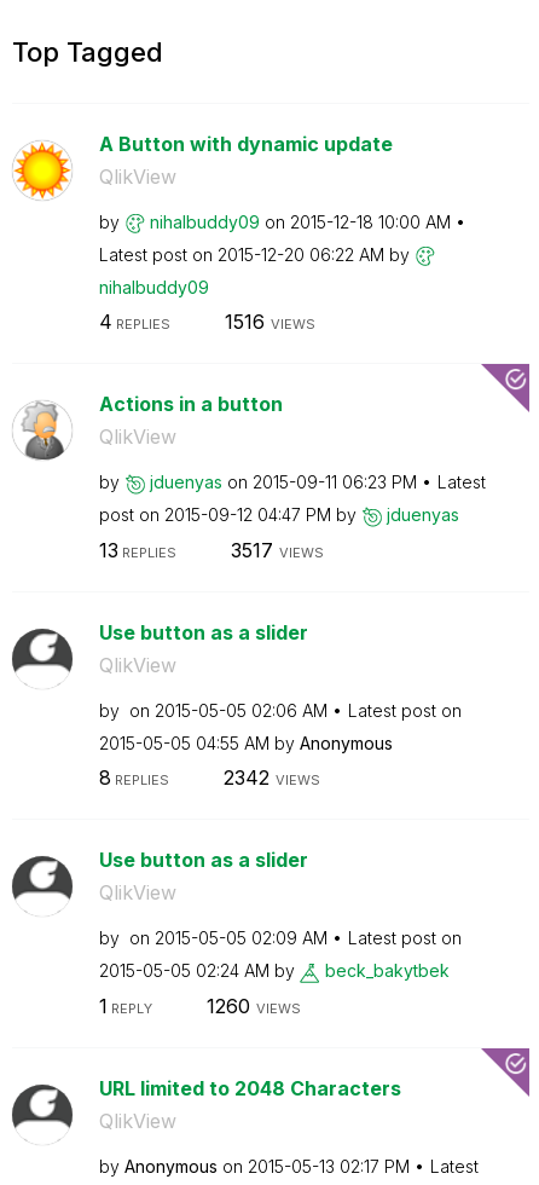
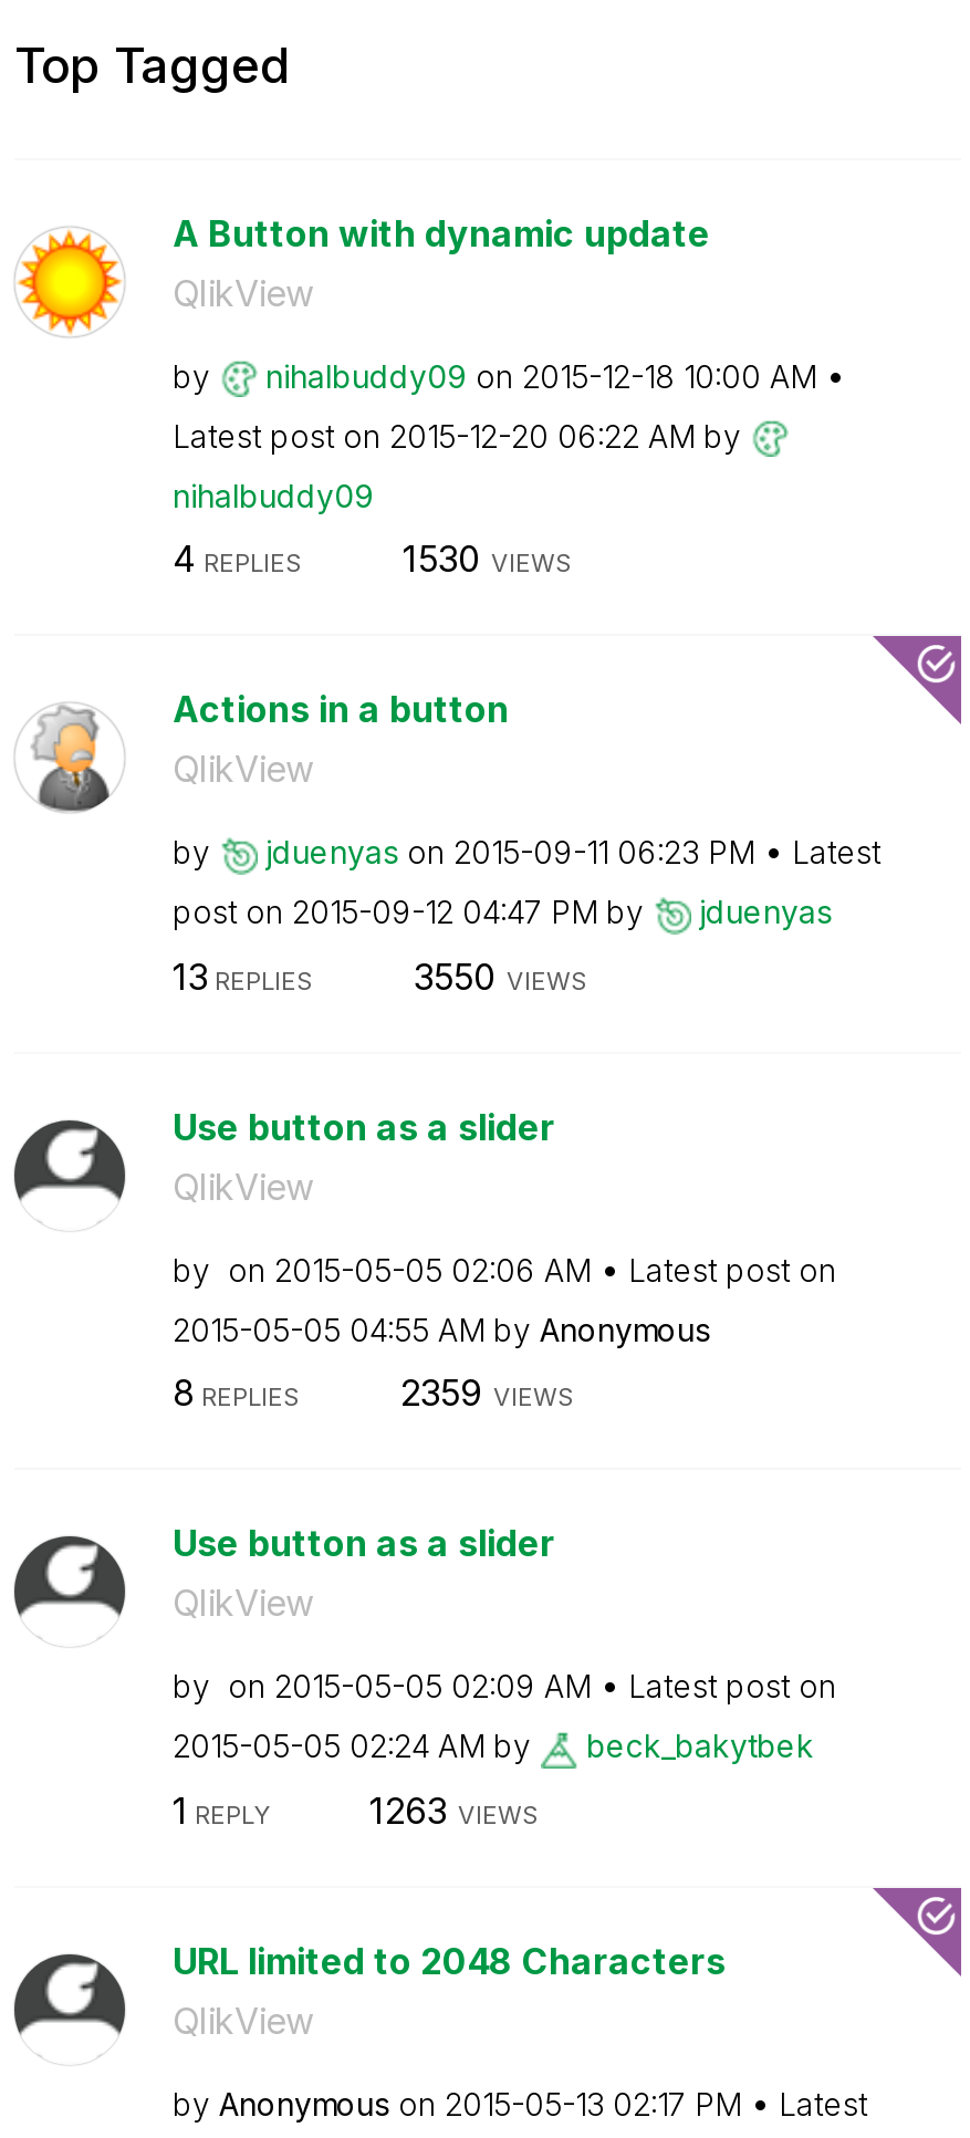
- 1516 VIEWS
+ 1530 VIEWS

- 3517 VIEWS
+ 3550 VIEWS

- 2342 VIEWS
+ 2359 VIEWS

- 1260 VIEWS
+ 1263 VIEWS
